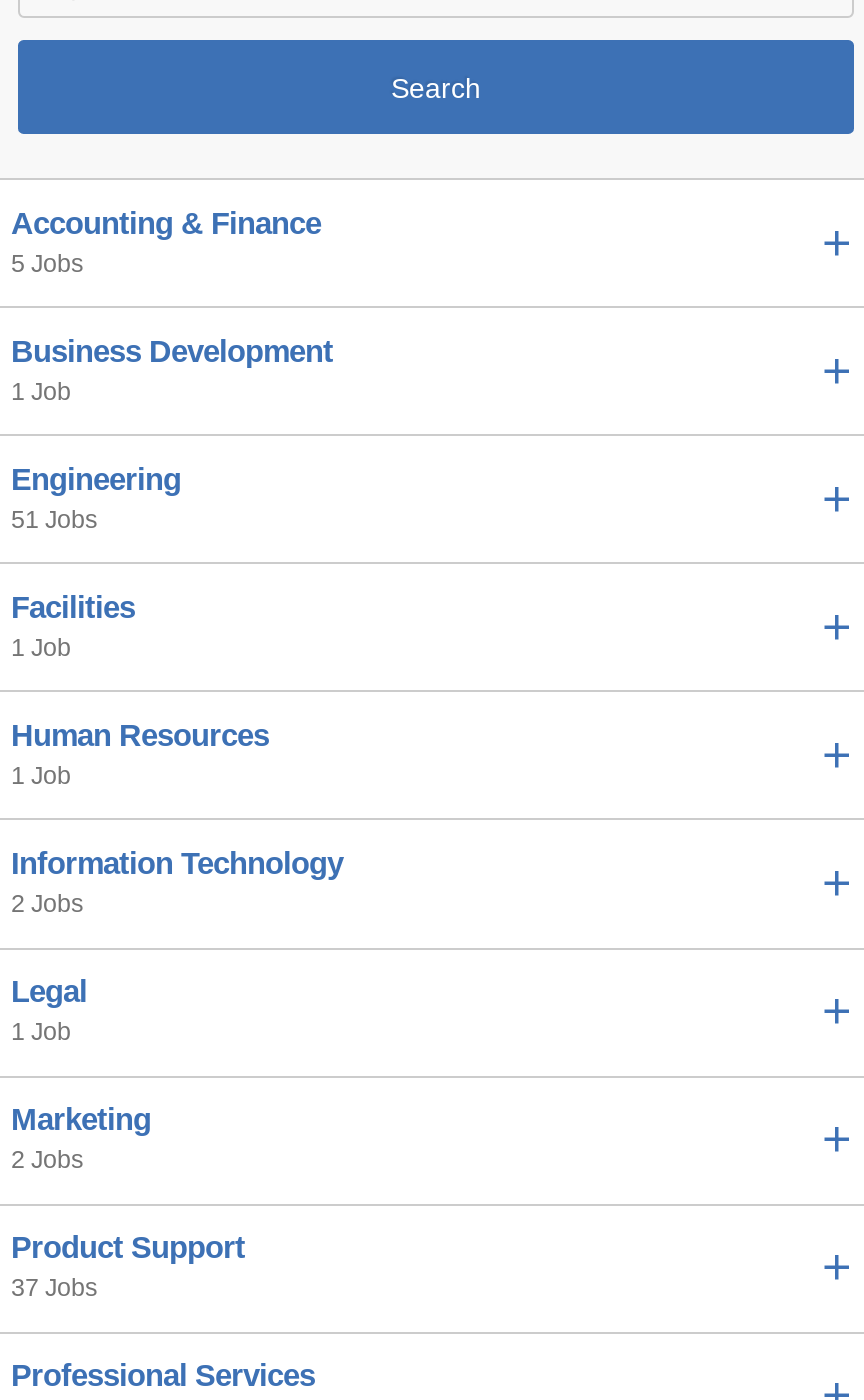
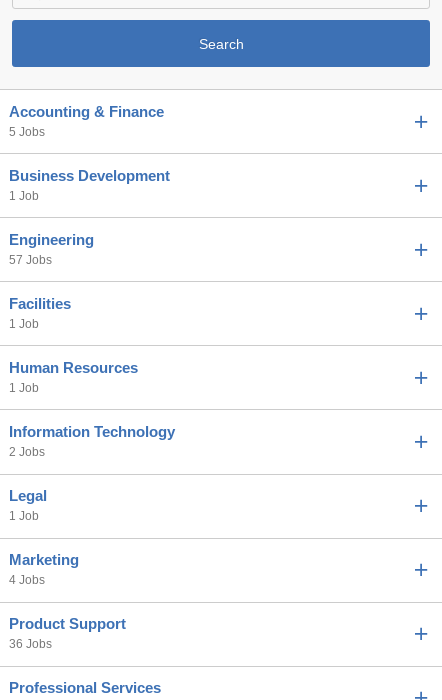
- 51 Jobs
+ 57 Jobs

- 2 Jobs
+ 4 Jobs

- 37 Jobs
+ 36 Jobs
